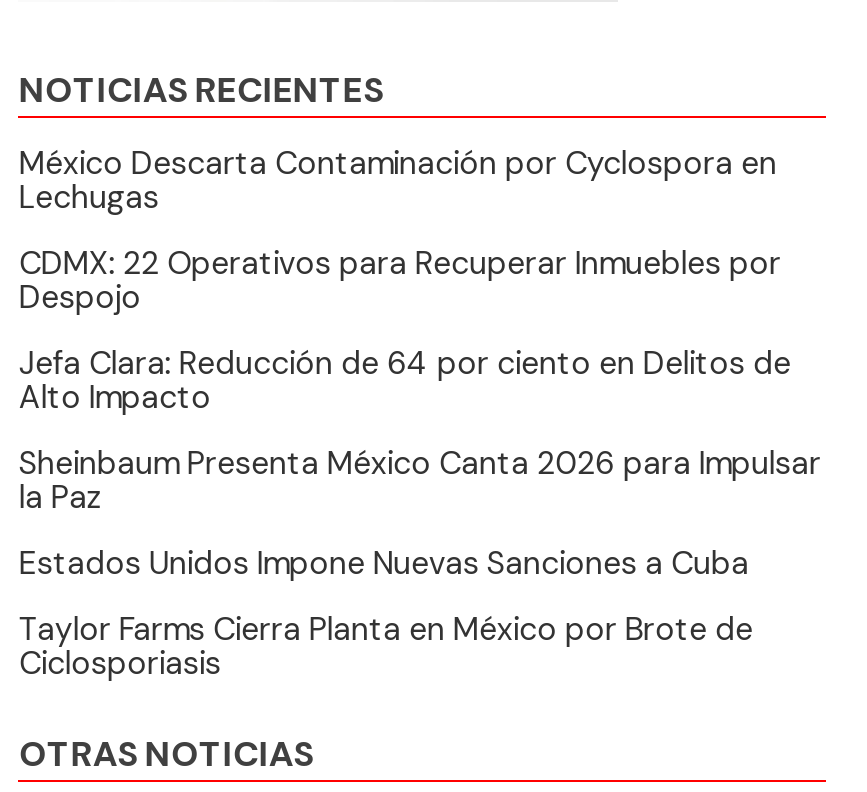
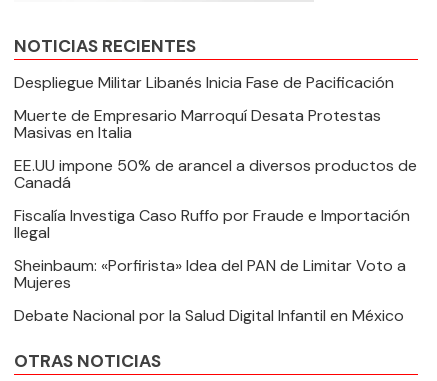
- México Descarta Contaminación por Cyclospora en
- Lechugas
+ Despliegue Militar Libanés Inicia Fase de Pacificación

- CDMX: 22 Operativos para Recuperar Inmuebles por
- Despojo
+ Muerte de Empresario Marroquí Desata Protestas
+ Masivas en Italia

- Jefa Clara: Reducción de 64 por ciento en Delitos de
- Alto Impacto
+ EE.UU impone 50% de arancel a diversos productos de
+ Canadá

- Sheinbaum Presenta México Canta 2026 para Impulsar
- la Paz
+ Fiscalía Investiga Caso Ruffo por Fraude e Importación
+ Ilegal

- Estados Unidos Impone Nuevas Sanciones a Cuba
+ Sheinbaum: «Porfirista» Idea del PAN de Limitar Voto a
+ Mujeres

- Taylor Farms Cierra Planta en México por Brote de
- Ciclosporiasis
+ Debate Nacional por la Salud Digital Infantil en México
